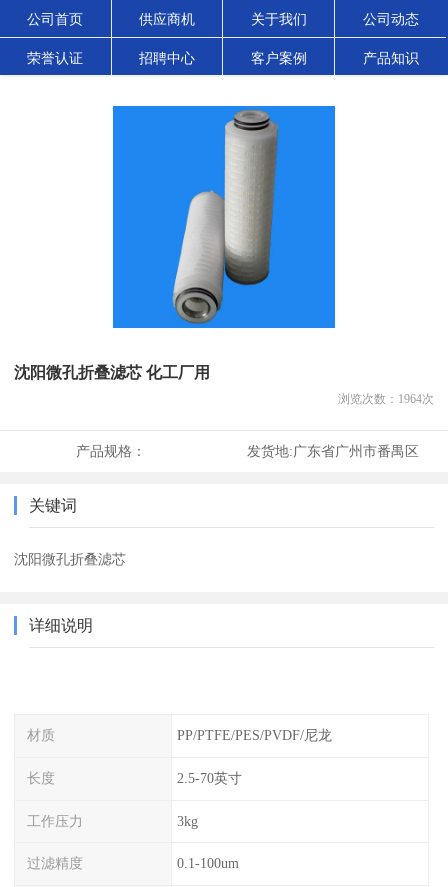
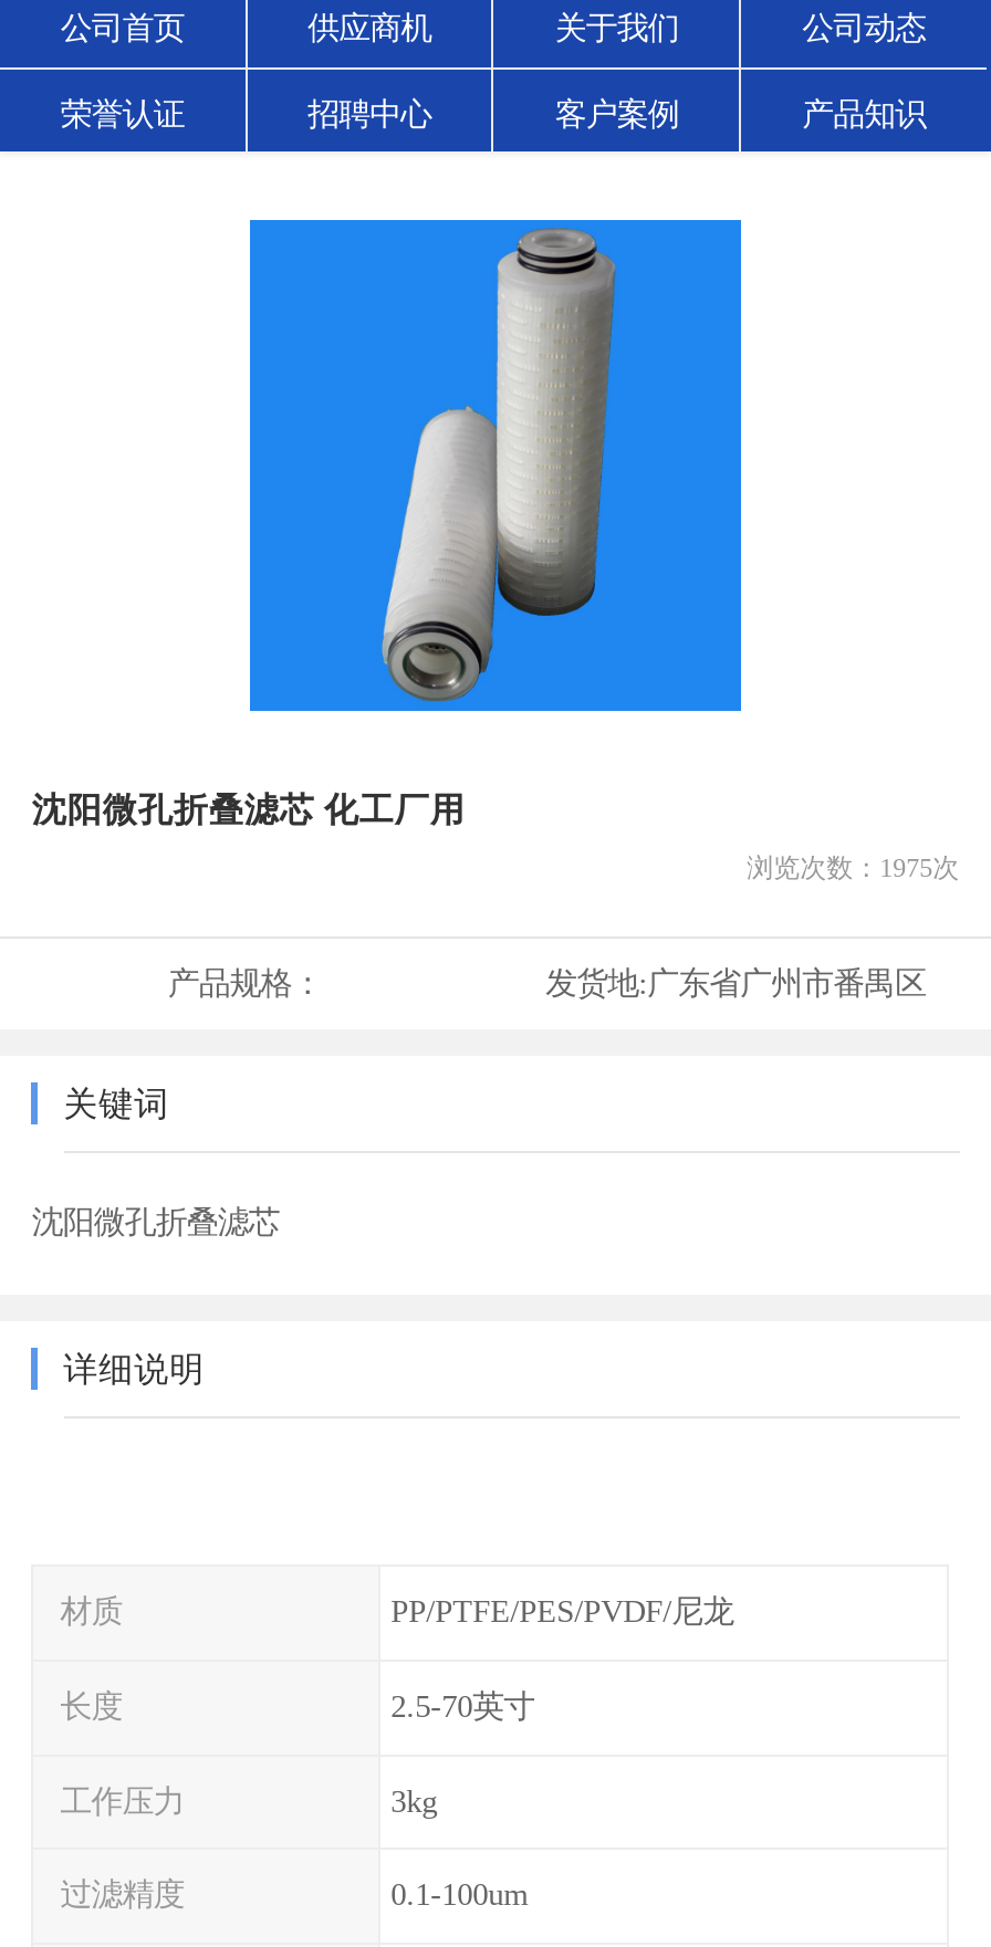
- 浏览次数：1964次
+ 浏览次数：1975次
